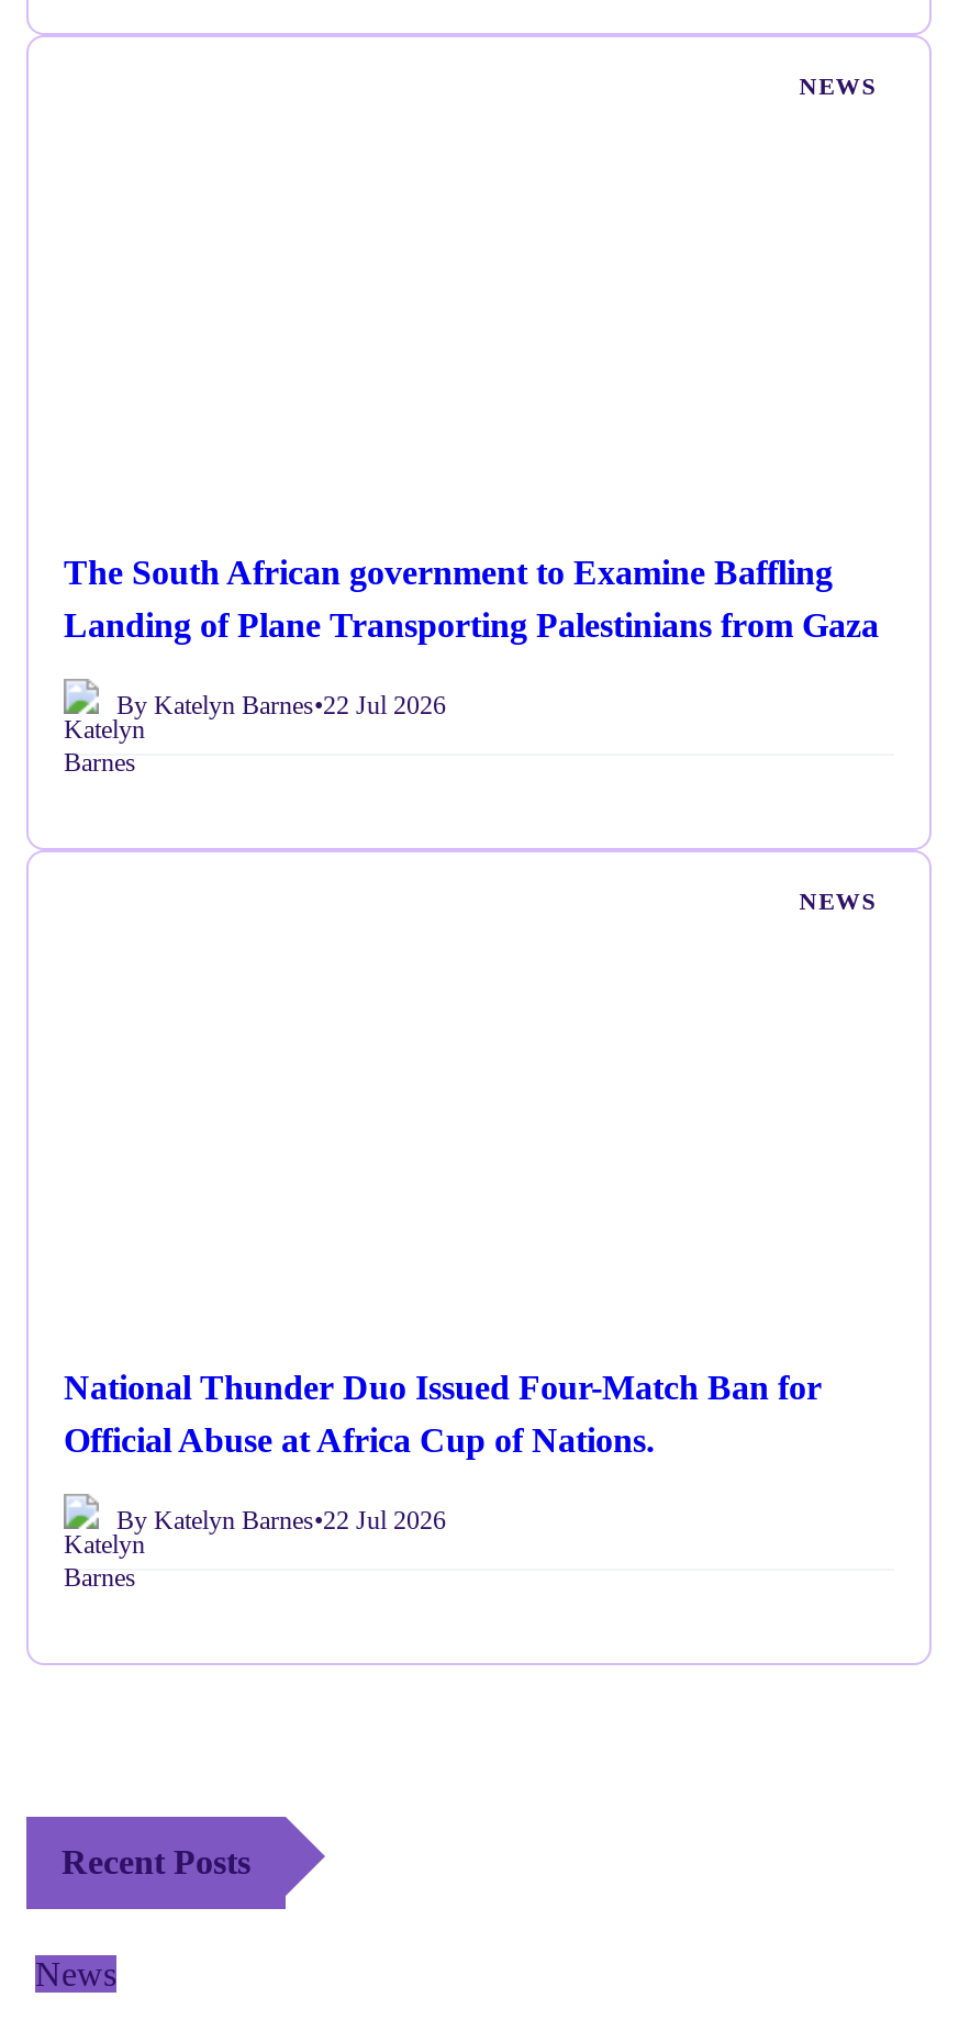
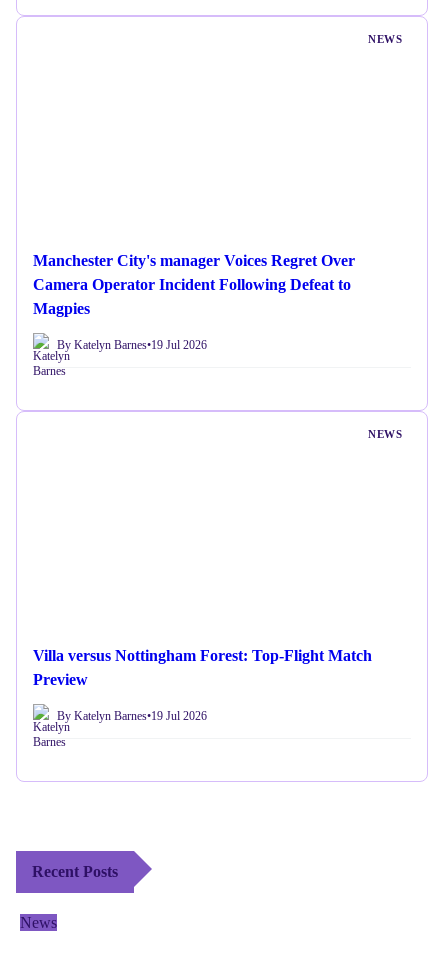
- The South African government to Examine Baffling
- Landing of Plane Transporting Palestinians from Gaza
+ Manchester City's manager Voices Regret Over
+ Camera Operator Incident Following Defeat to
+ Magpies

- By Katelyn Barnes•22 Jul 2026
+ By Katelyn Barnes•19 Jul 2026

- National Thunder Duo Issued Four-Match Ban for
- Official Abuse at Africa Cup of Nations.
+ Villa versus Nottingham Forest: Top-Flight Match
+ Preview

- By Katelyn Barnes•22 Jul 2026
+ By Katelyn Barnes•19 Jul 2026
